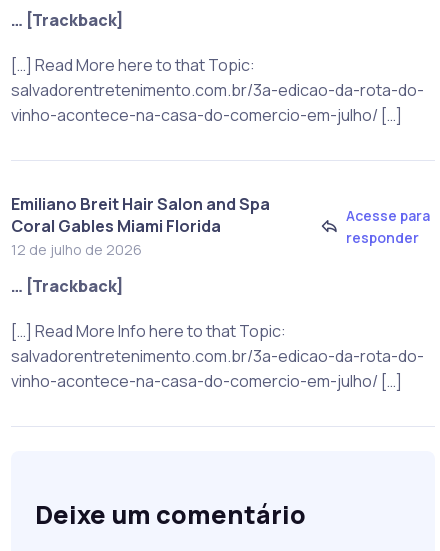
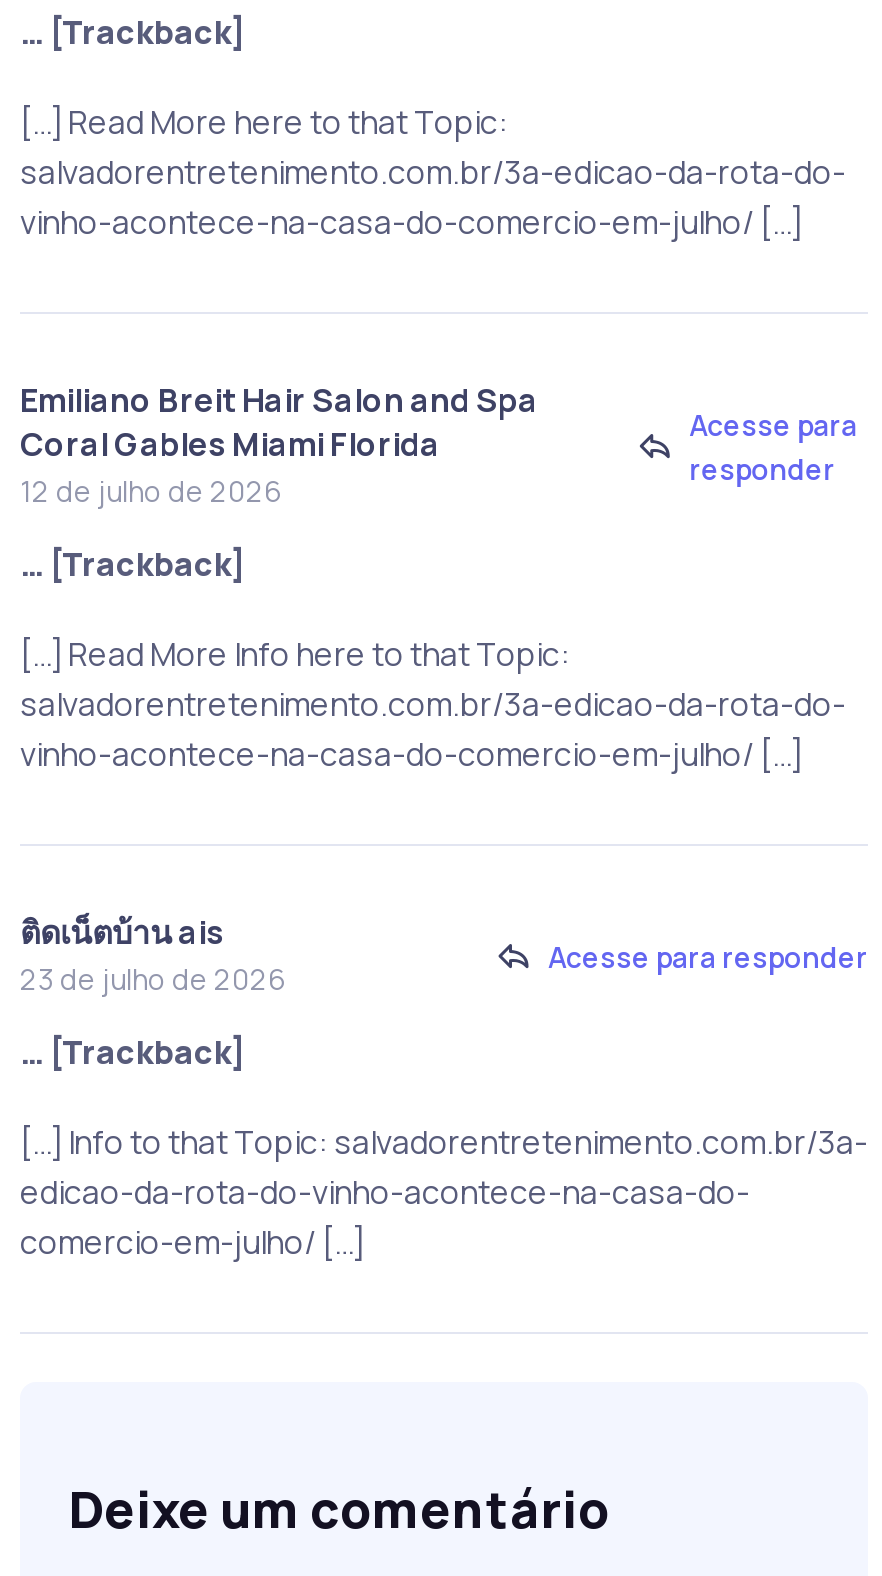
+ ติดเน็ตบ้าน ais
+ 23 de julho de 2026

+ Acesse para responder
+ … [Trackback]
+ […] Info to that Topic: salvadorentretenimento.com.br/3a-
+ edicao-da-rota-do-vinho-acontece-na-casa-do-
+ comercio-em-julho/ […]
